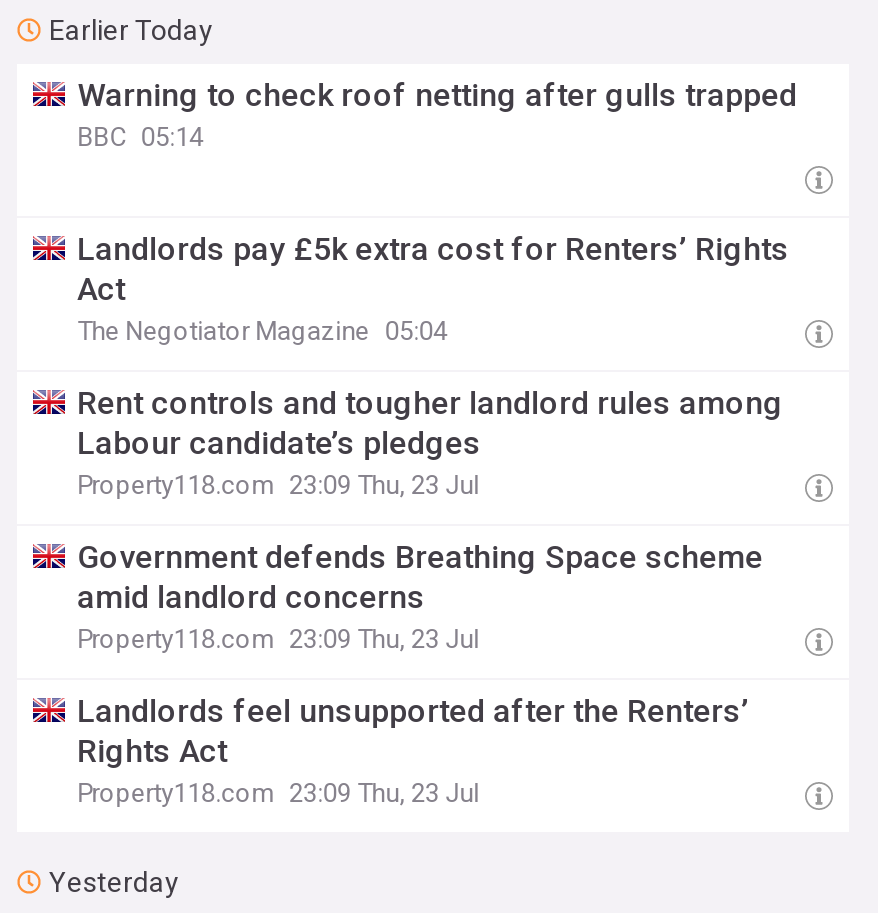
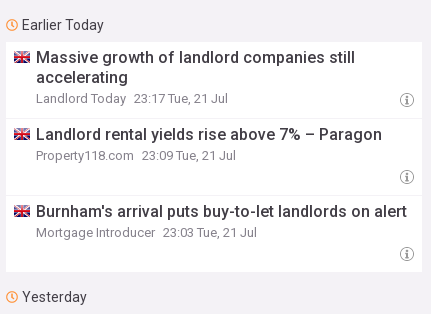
- Warning to check roof netting after gulls trapped
- BBC 05:14
- Landlords pay £5k extra cost for Renters’ Rights
- Act
- The Negotiator Magazine 05:04
- Rent controls and tougher landlord rules among
- Labour candidate’s pledges
- Property118.com 23:09 Thu, 23 Jul
- Government defends Breathing Space scheme
- amid landlord concerns
- Property118.com 23:09 Thu, 23 Jul
- Landlords feel unsupported after the Renters’
- Rights Act
- Property118.com 23:09 Thu, 23 Jul
+ Massive growth of landlord companies still
+ accelerating
+ Landlord Today 23:17 Tue, 21 Jul
+ Landlord rental yields rise above 7% – Paragon
+ Property118.com 23:09 Tue, 21 Jul
+ Burnham's arrival puts buy-to-let landlords on alert
+ Mortgage Introducer 23:03 Tue, 21 Jul
